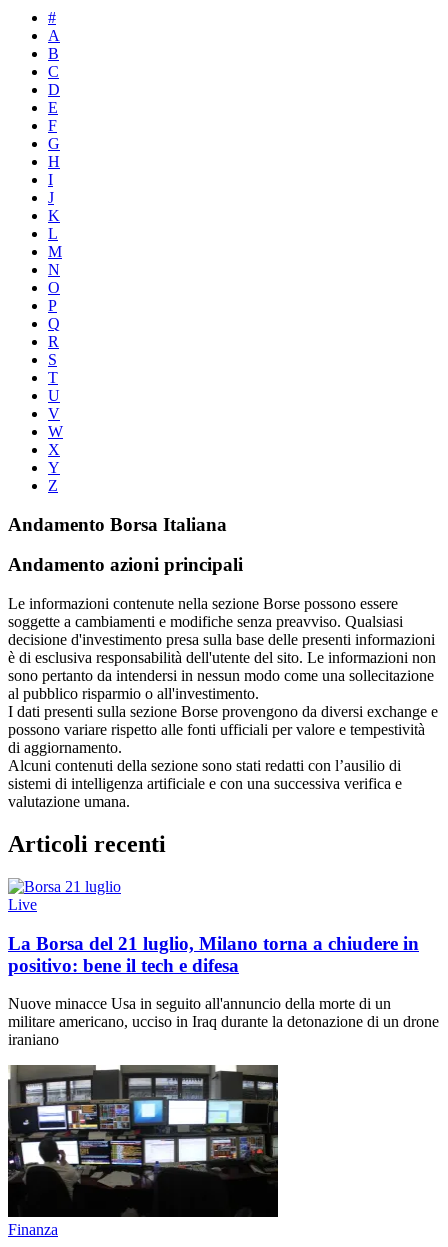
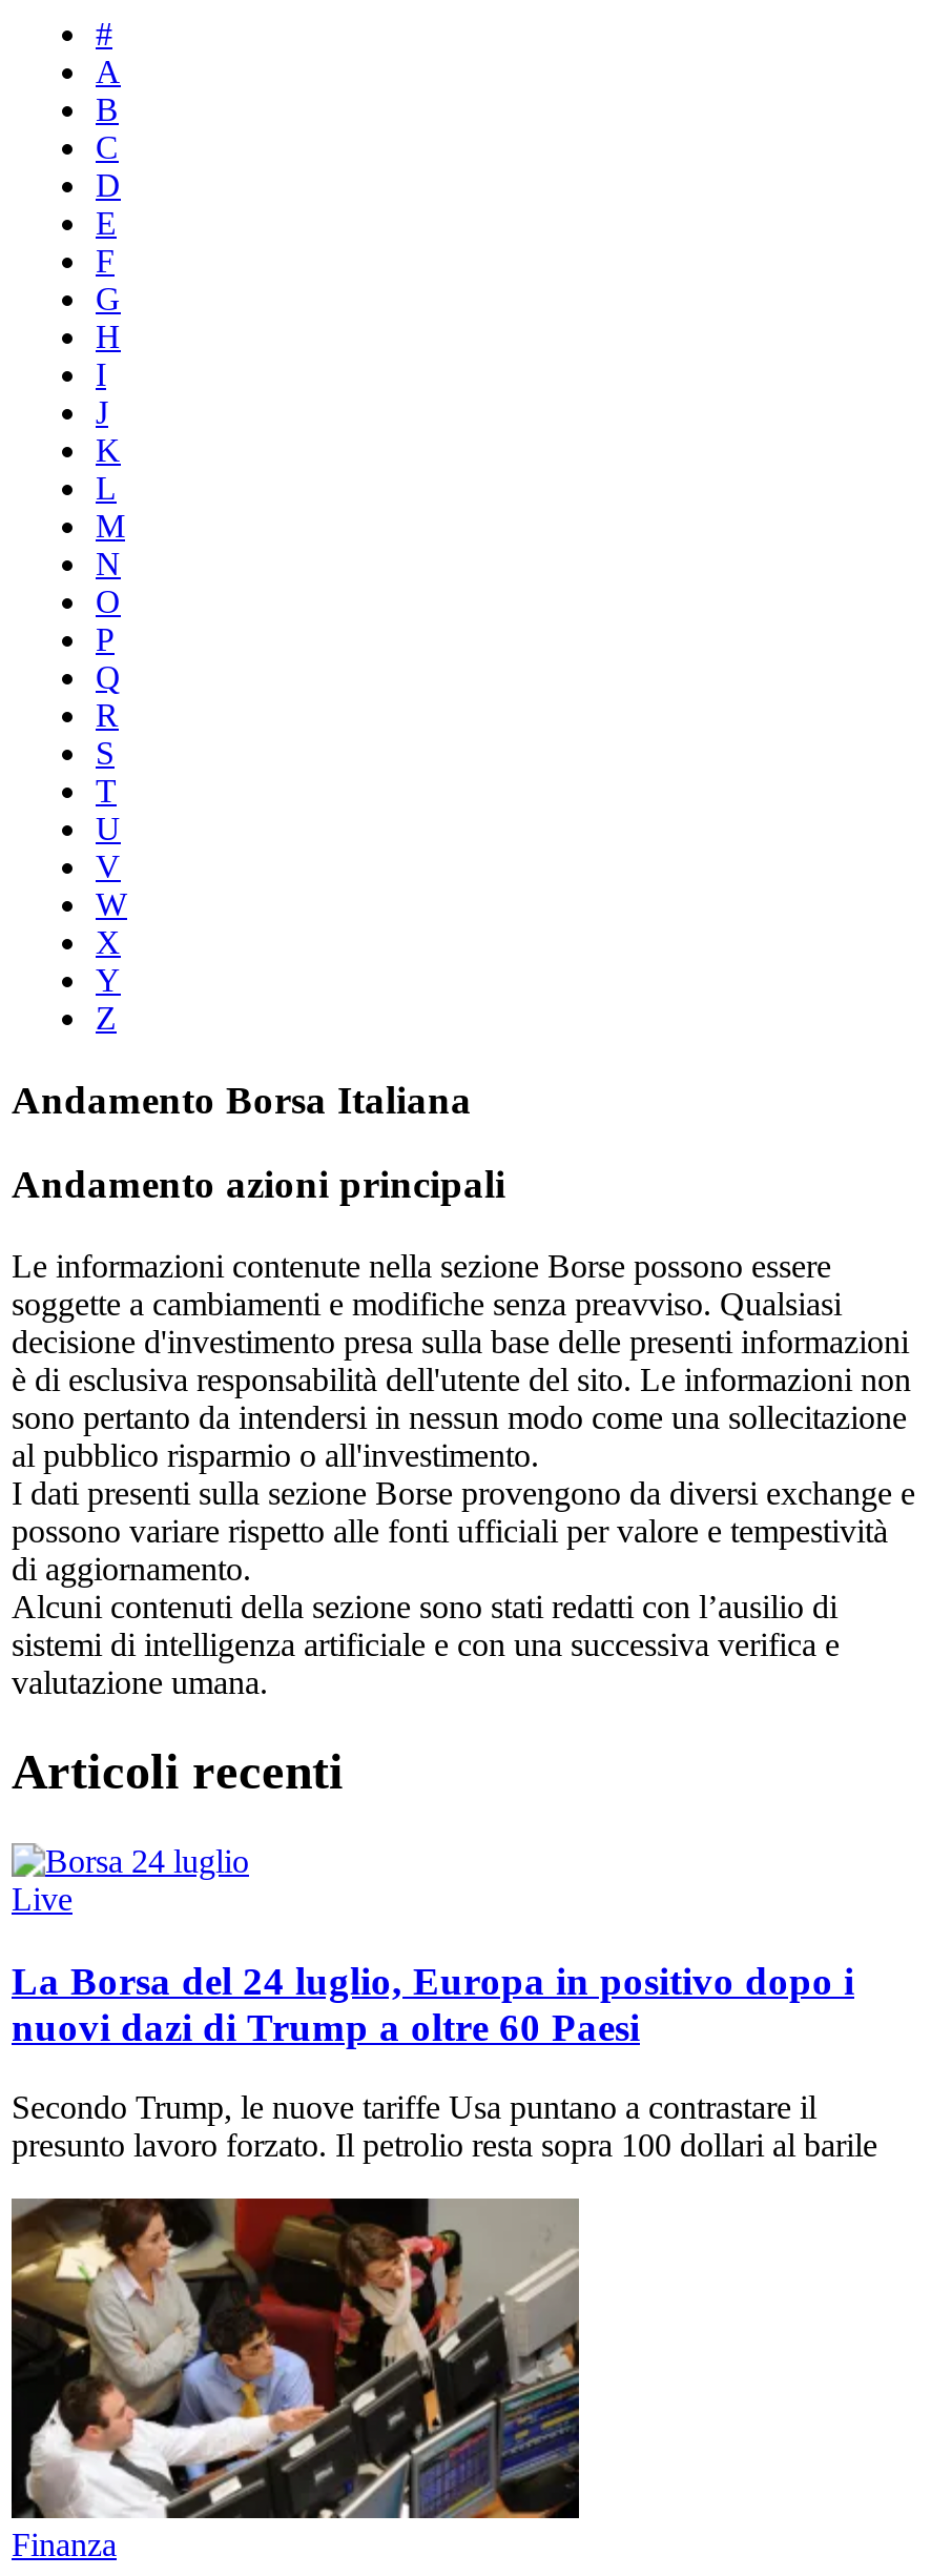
- La Borsa del 21 luglio, Milano torna a chiudere in
- positivo: bene il tech e difesa
+ La Borsa del 24 luglio, Europa in positivo dopo i
+ nuovi dazi di Trump a oltre 60 Paesi

- Nuove minacce Usa in seguito all'annuncio della morte di un
- militare americano, ucciso in Iraq durante la detonazione di un drone
- iraniano
+ Secondo Trump, le nuove tariffe Usa puntano a contrastare il
+ presunto lavoro forzato. Il petrolio resta sopra 100 dollari al barile

- [image]
+ [image]
